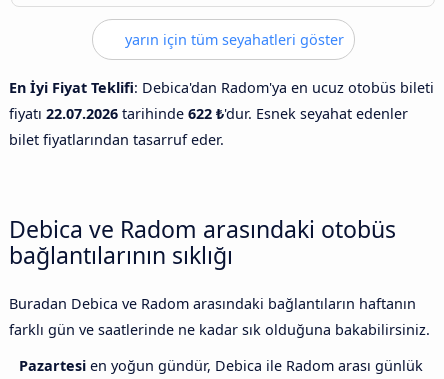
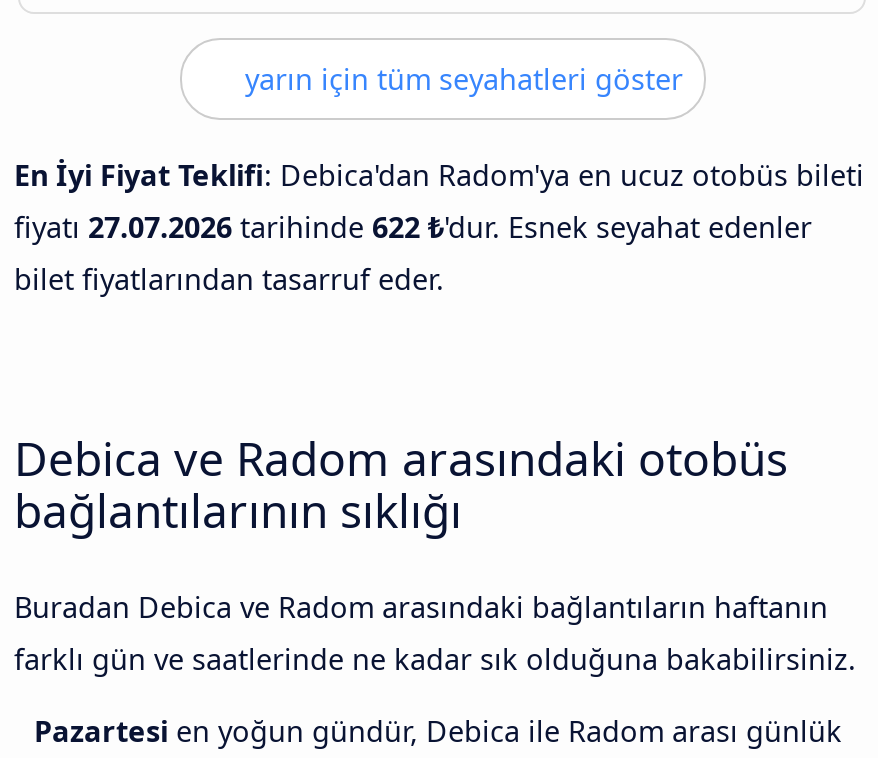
- fiyatı 22.07.2026 tarihinde 622 ₺'dur. Esnek seyahat edenler
+ fiyatı 27.07.2026 tarihinde 622 ₺'dur. Esnek seyahat edenler
